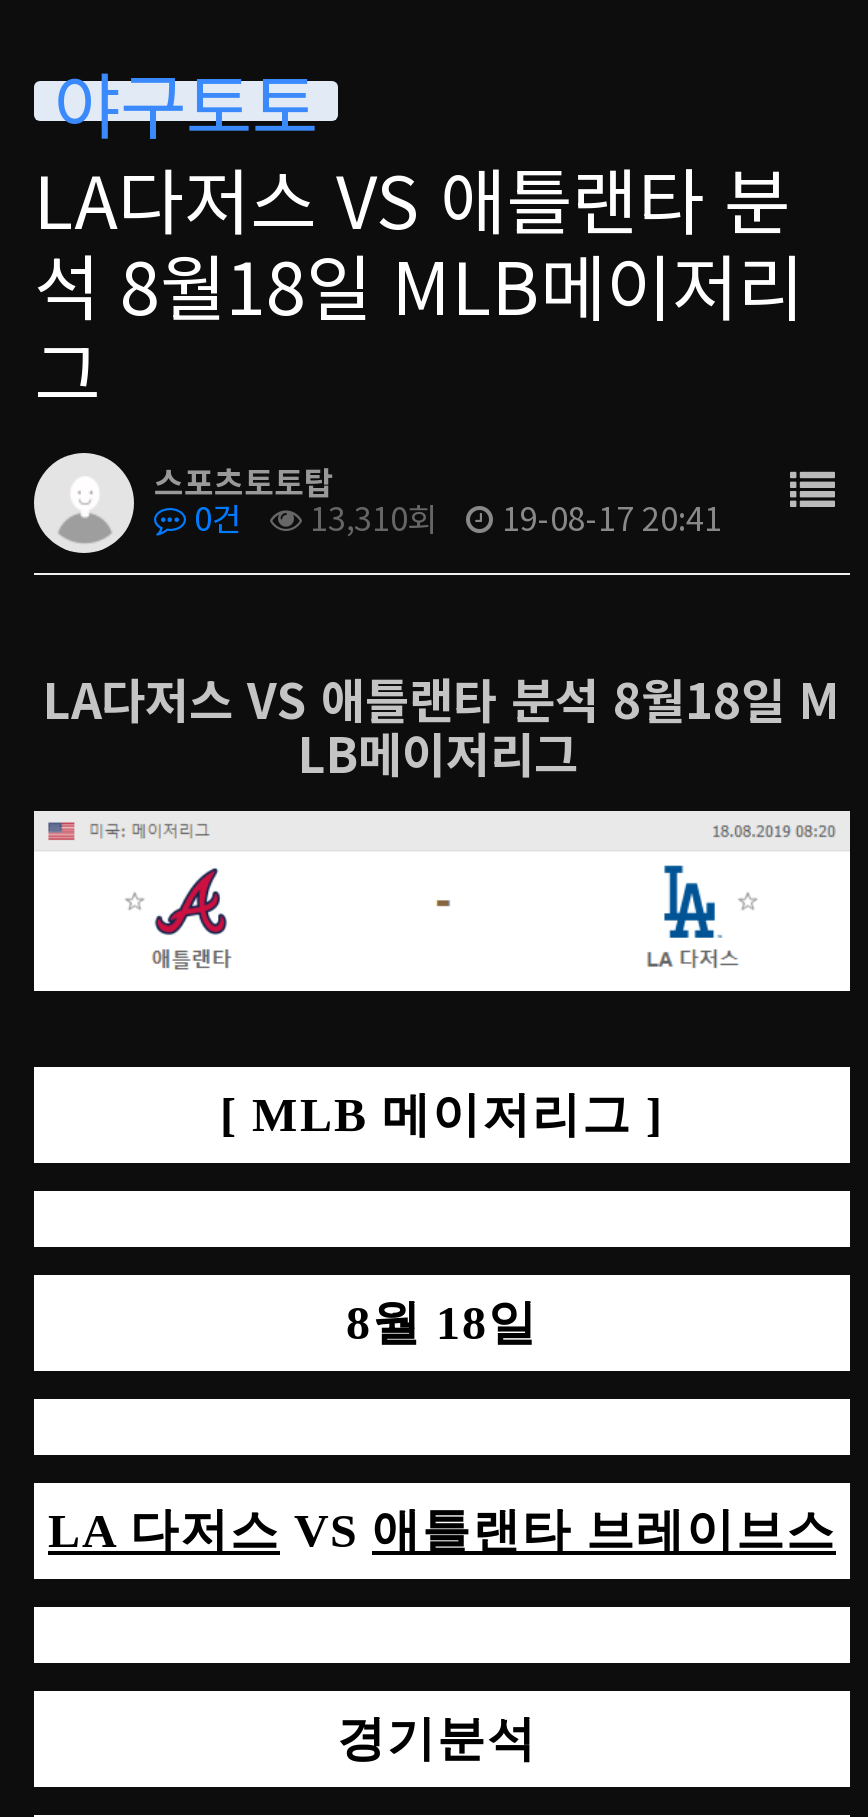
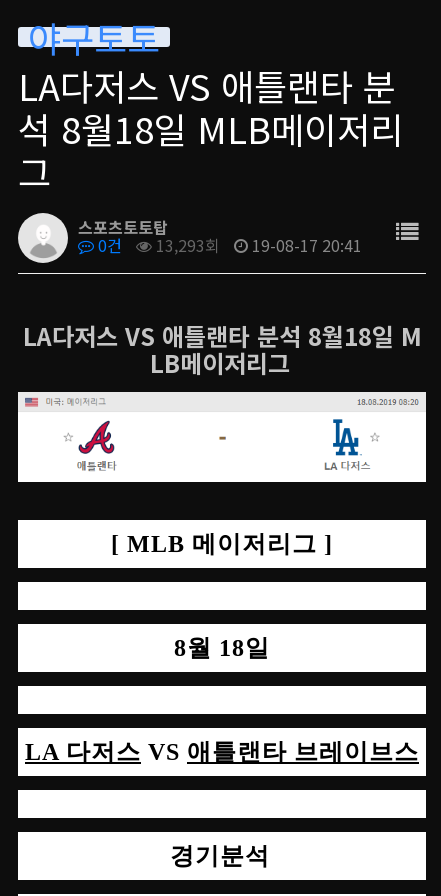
- 0건 13,310회 19-08-17 20:41
+ 0건 13,293회 19-08-17 20:41
